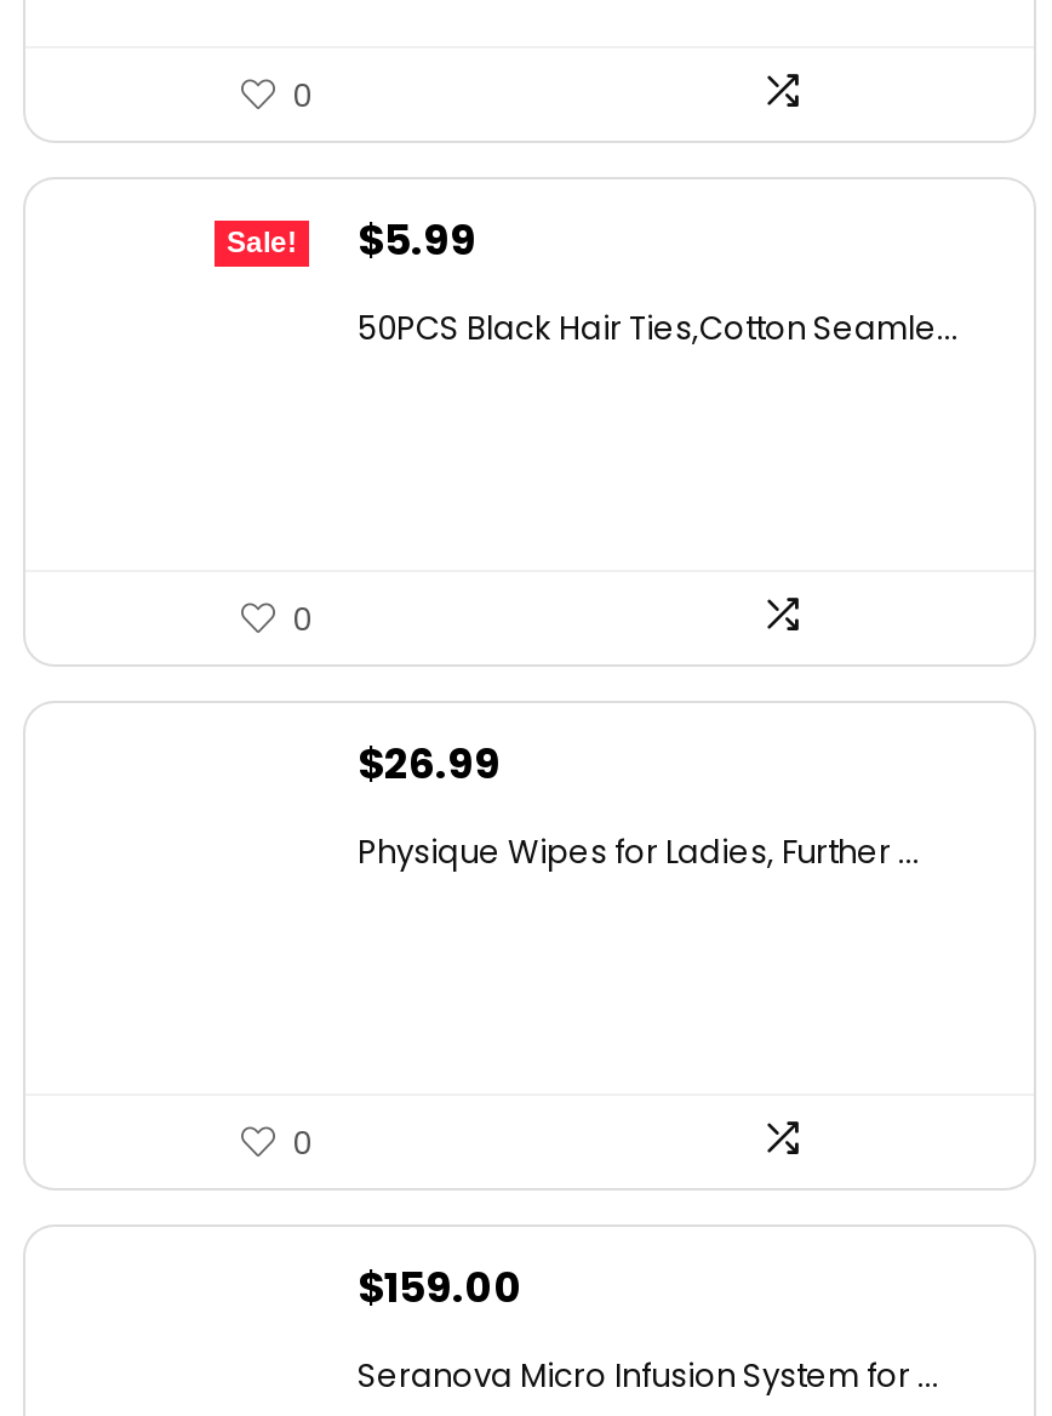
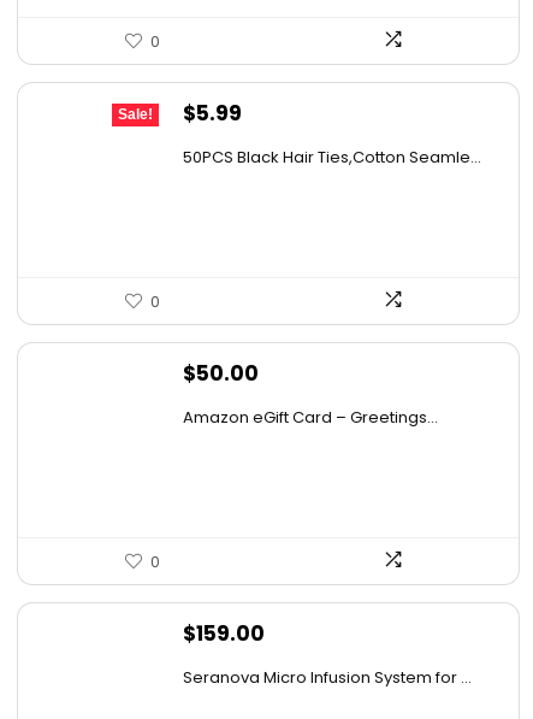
- $26.99
+ $50.00

- Physique Wipes for Ladies, Further ...
+ Amazon eGift Card – Greetings...
